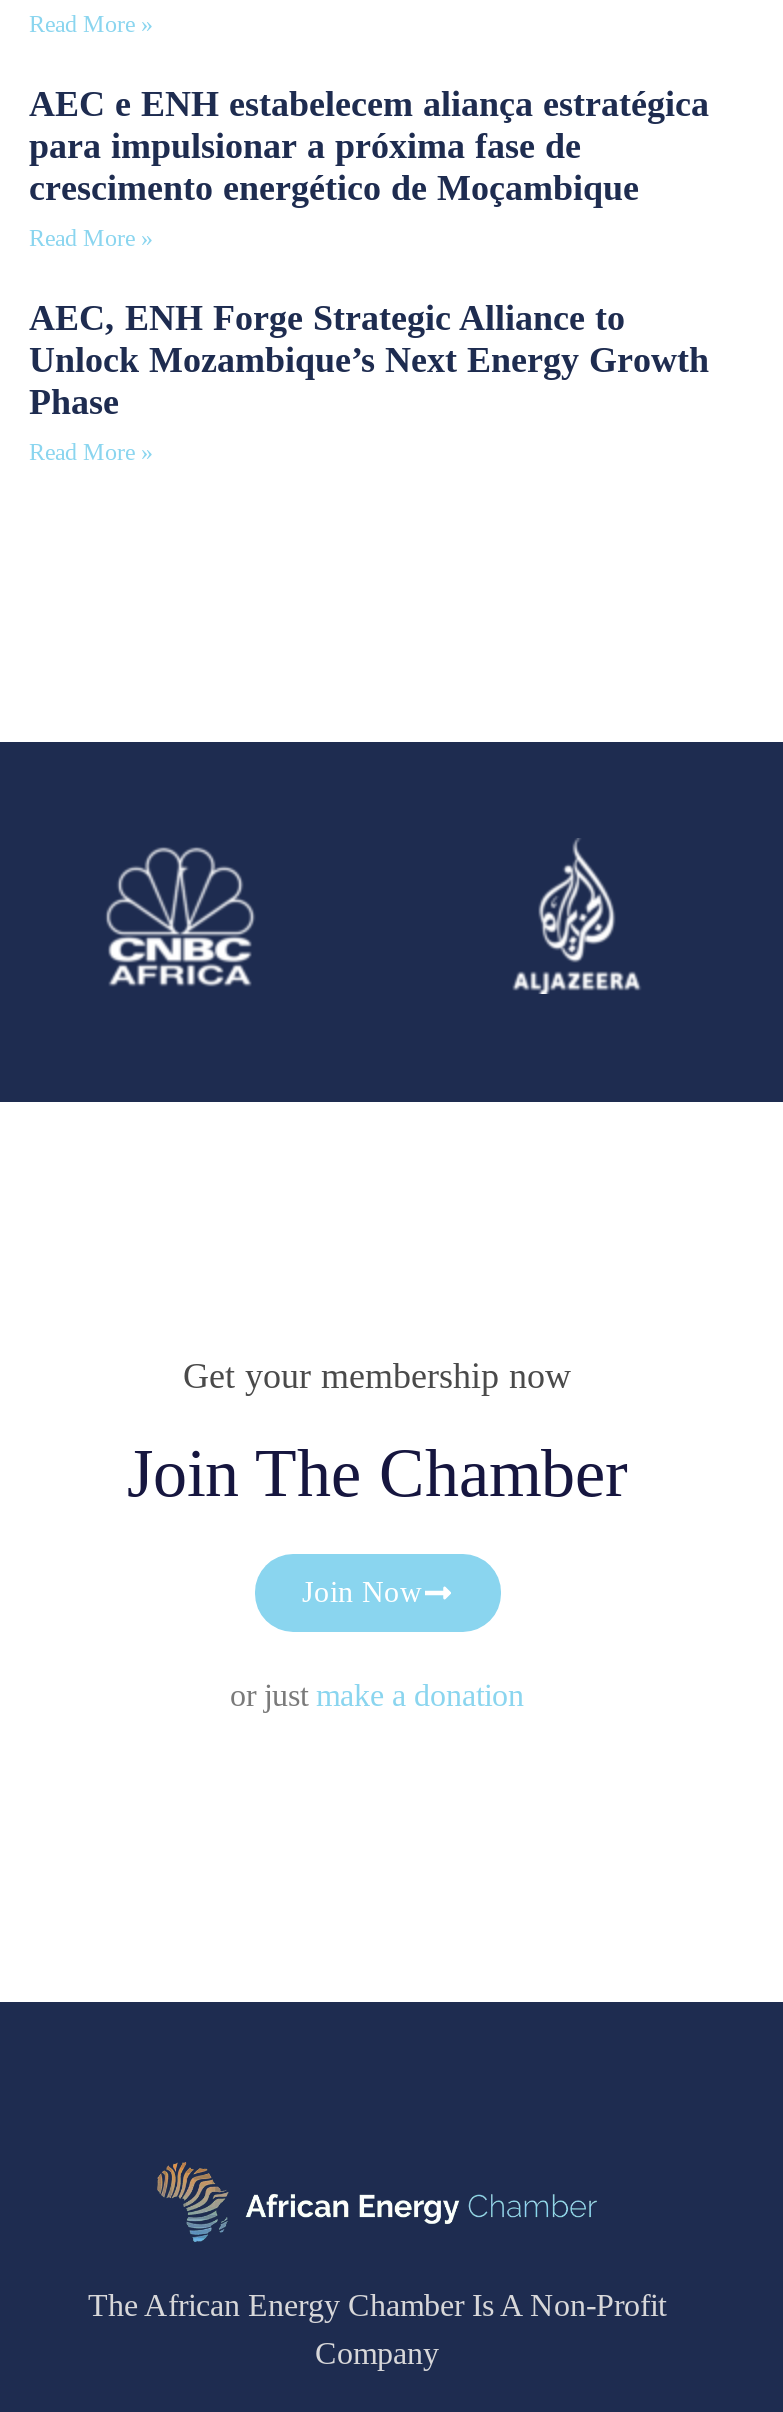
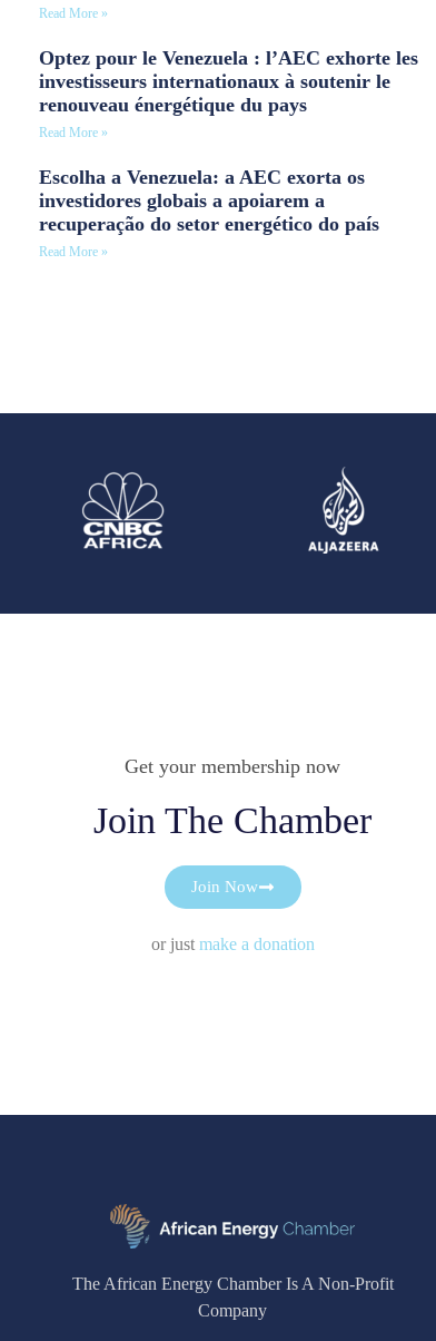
- AEC e ENH estabelecem aliança estratégica
- para impulsionar a próxima fase de
- crescimento energético de Moçambique
+ Optez pour le Venezuela : l’AEC exhorte les
+ investisseurs internationaux à soutenir le
+ renouveau énergétique du pays

- AEC, ENH Forge Strategic Alliance to
- Unlock Mozambique’s Next Energy Growth
- Phase
+ Escolha a Venezuela: a AEC exorta os
+ investidores globais a apoiarem a
+ recuperação do setor energético do país
